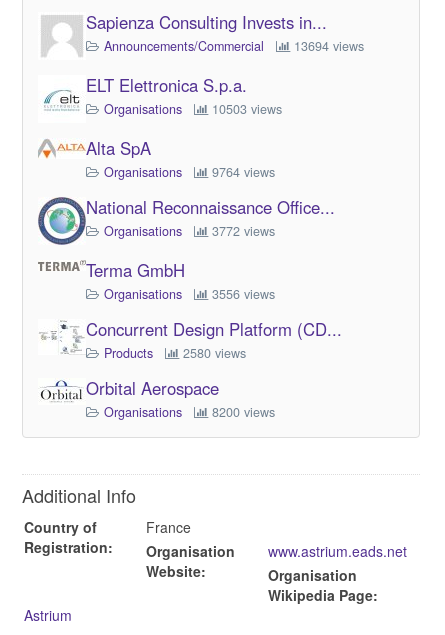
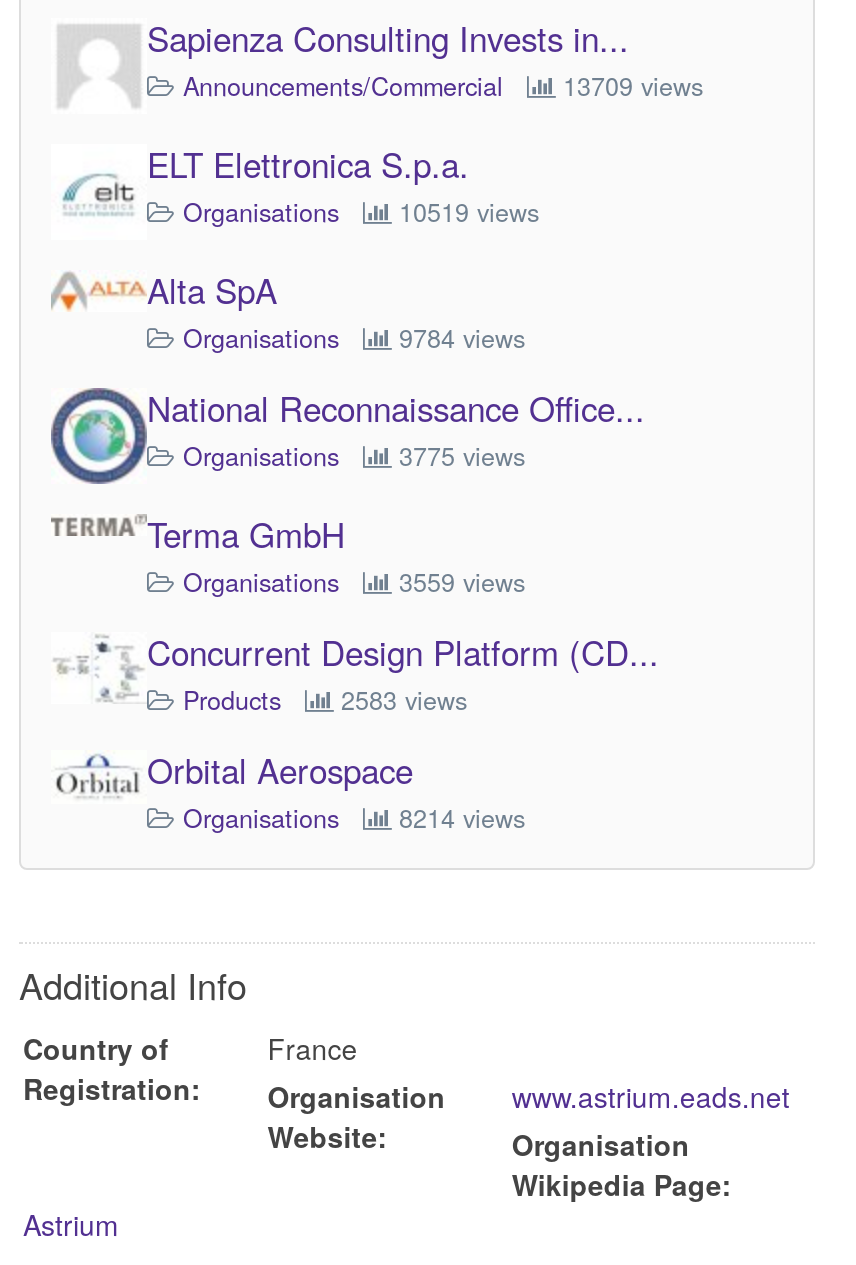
- Announcements/Commercial 13694 views
+ Announcements/Commercial 13709 views

- Organisations 10503 views
+ Organisations 10519 views

- Organisations 9764 views
+ Organisations 9784 views

- Organisations 3772 views
+ Organisations 3775 views

- Organisations 3556 views
+ Organisations 3559 views

- Products 2580 views
+ Products 2583 views

- Organisations 8200 views
+ Organisations 8214 views
